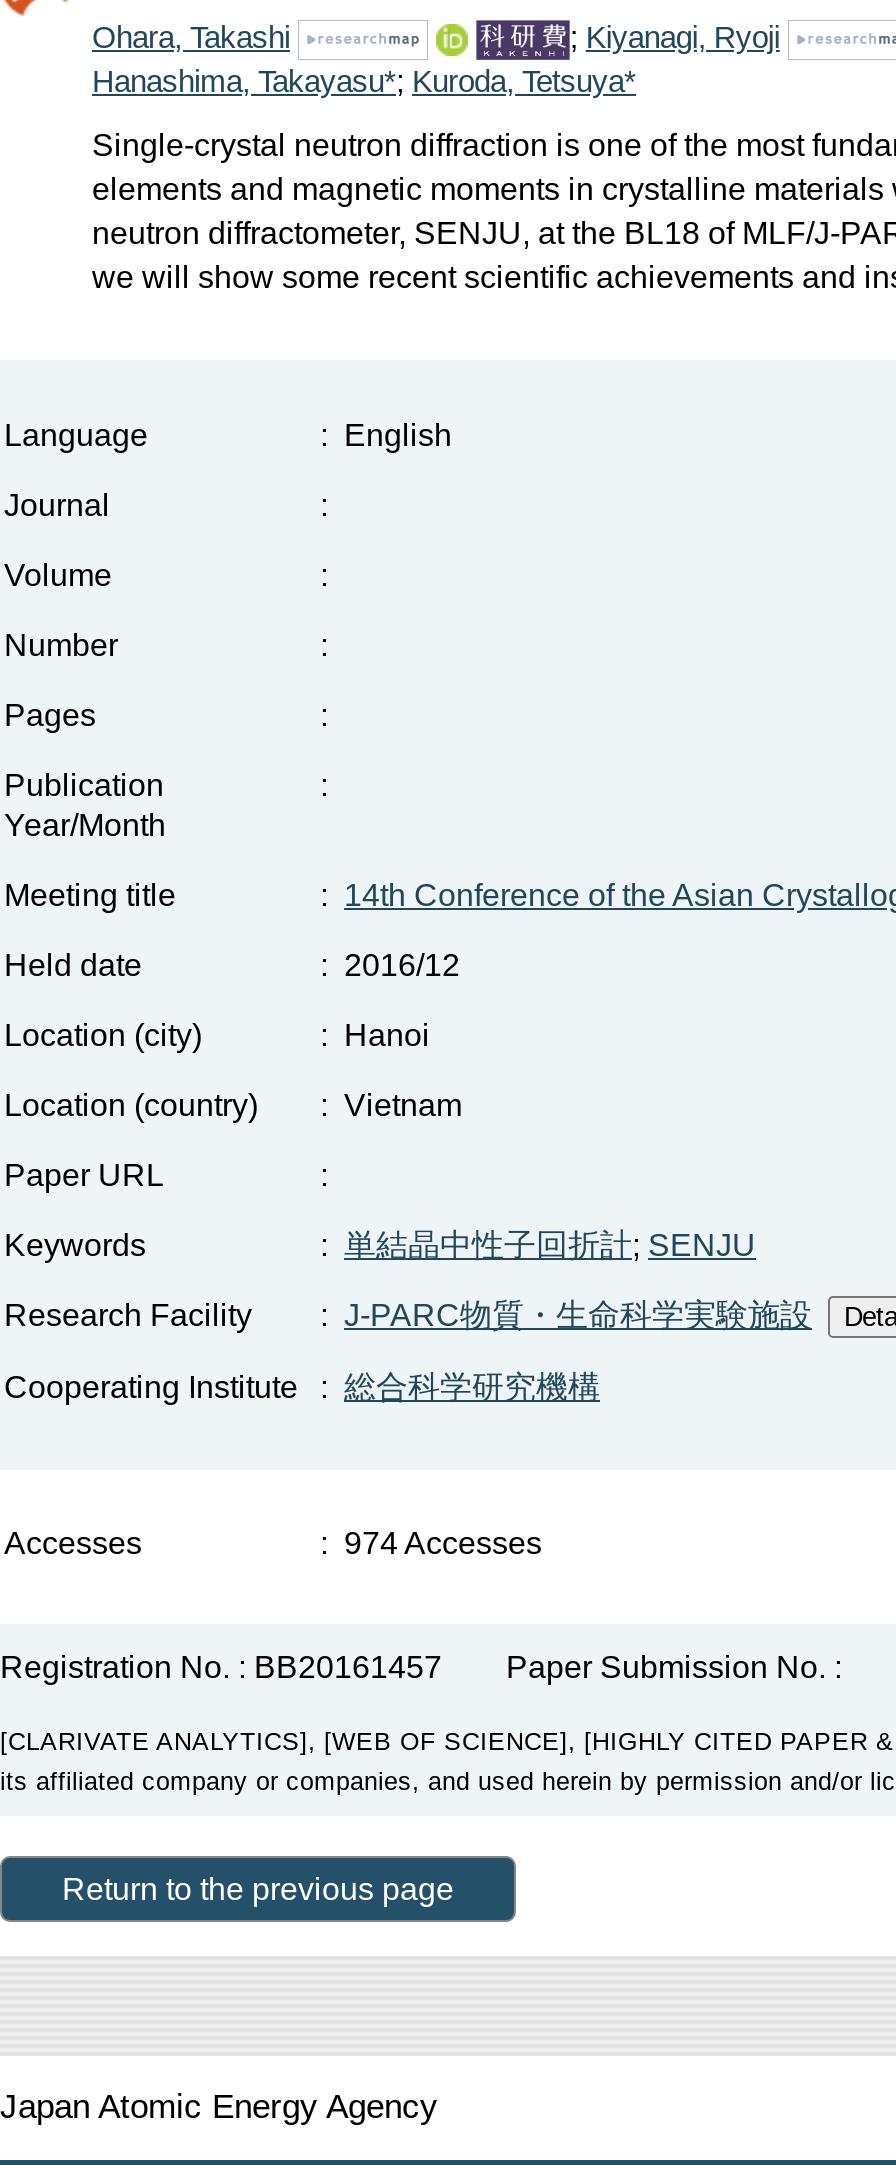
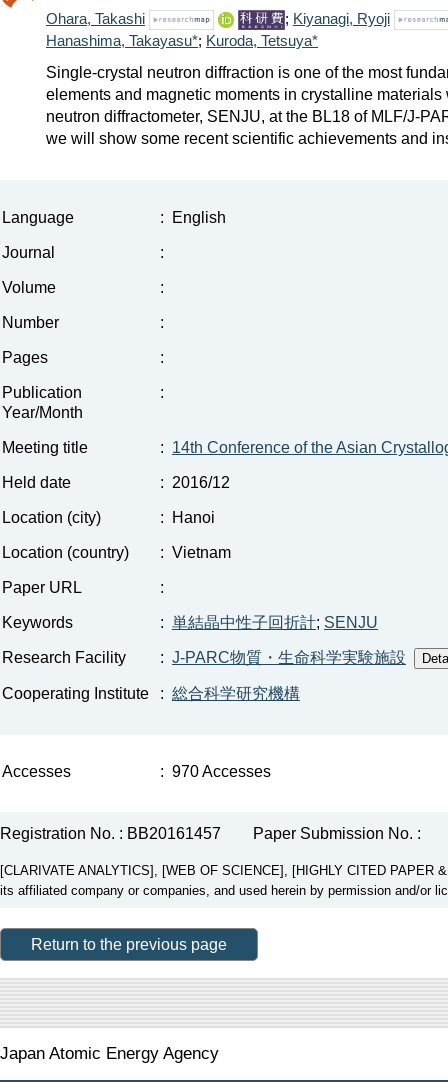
- : 974 Accesses
+ : 970 Accesses
